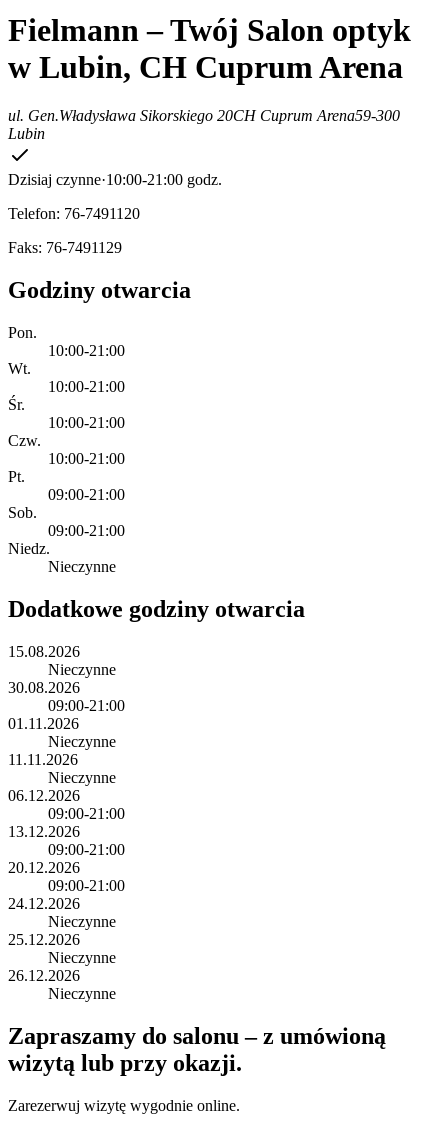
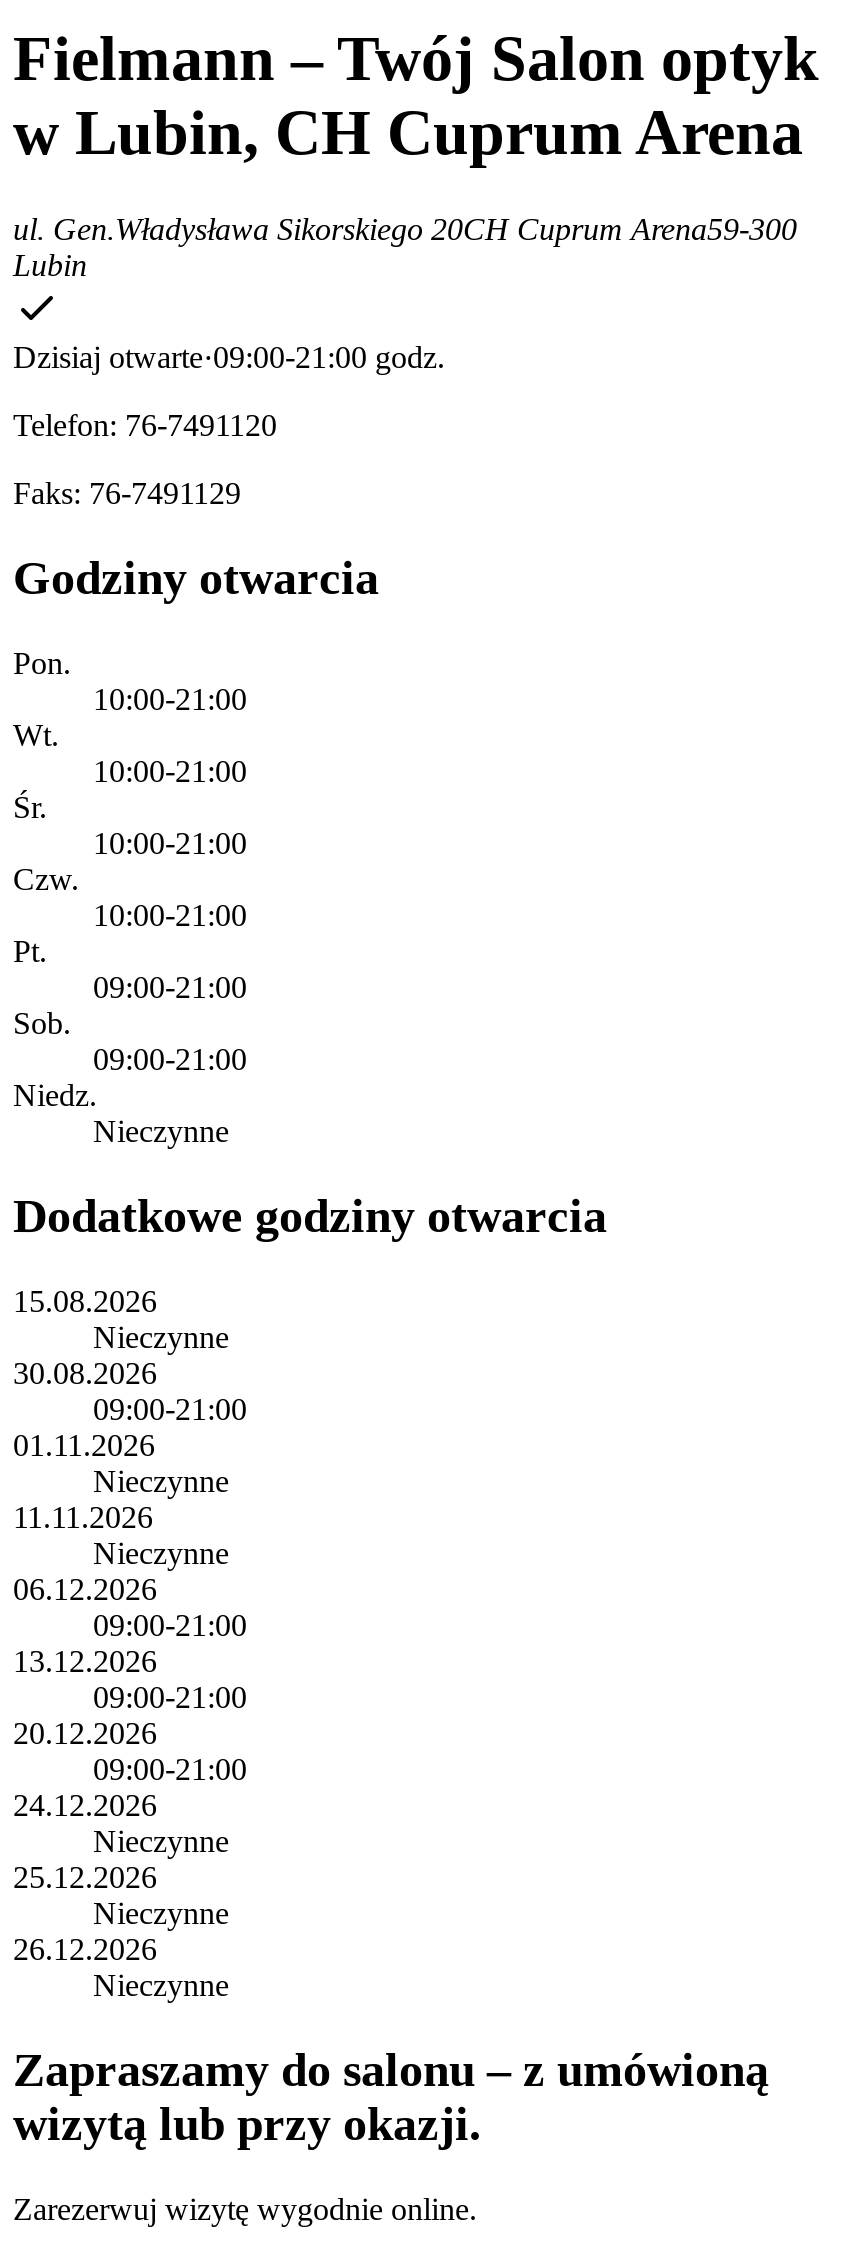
- Dzisiaj czynne·10:00-21:00 godz.
+ Dzisiaj otwarte·09:00-21:00 godz.
